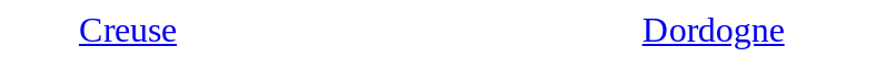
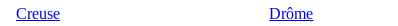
- Dordogne
+ Drôme
